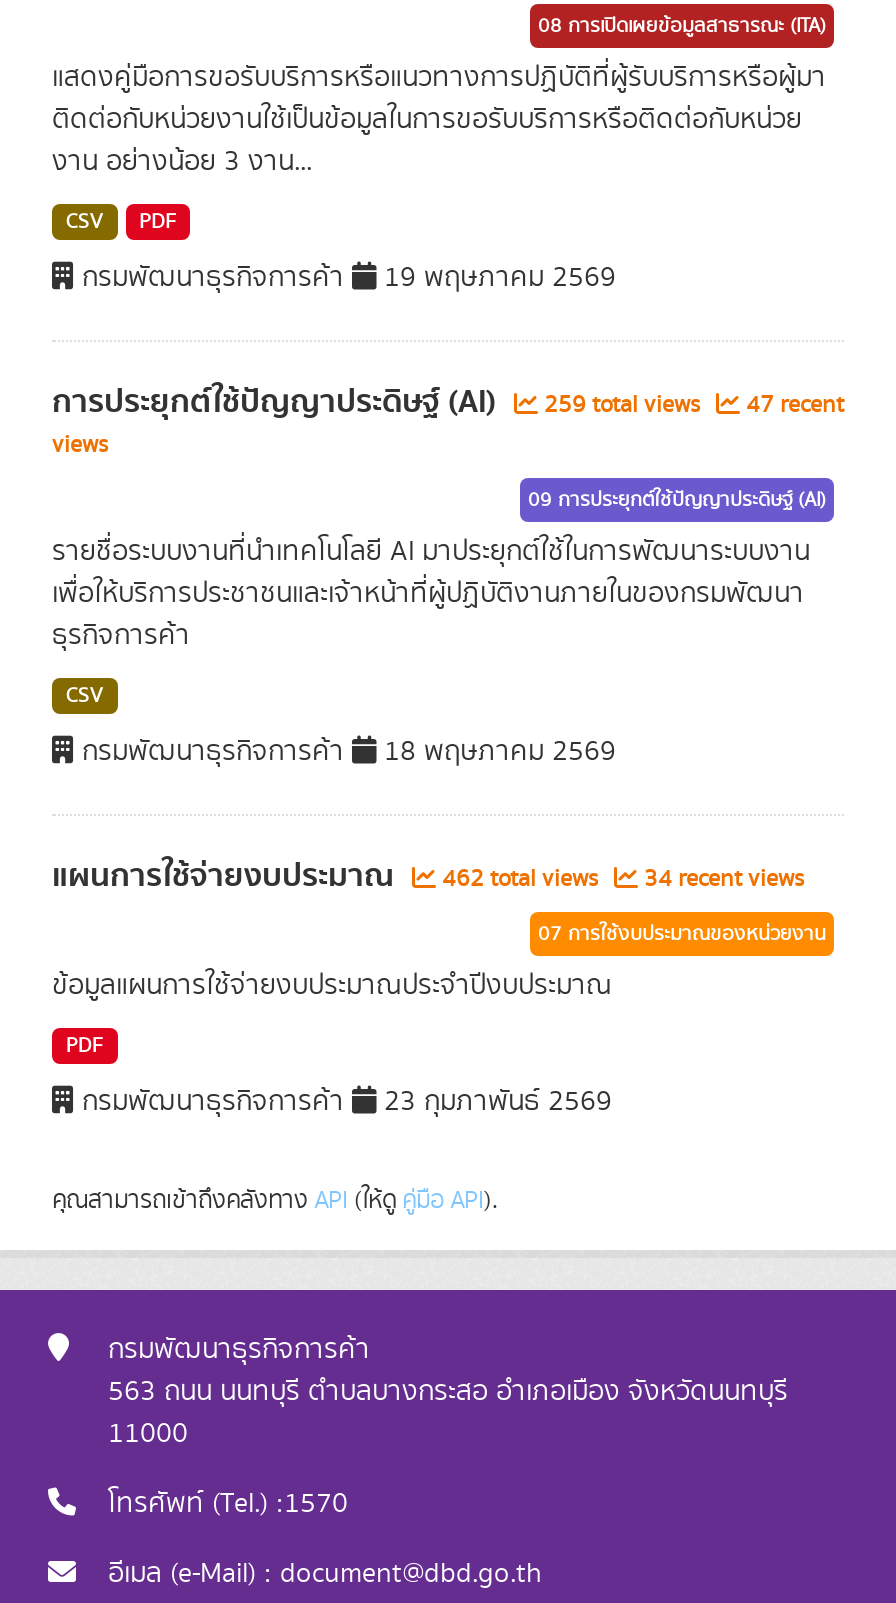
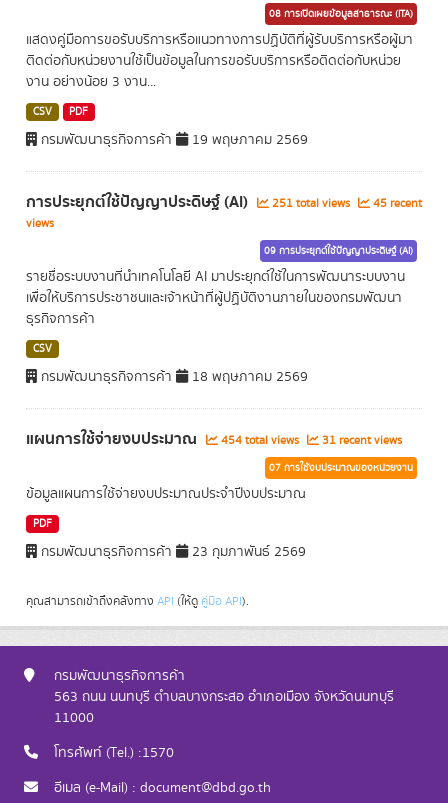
- 259 total views
+ 251 total views

- 47 recent
+ 45 recent

- 462 total views
+ 454 total views

- 34 recent views
+ 31 recent views
